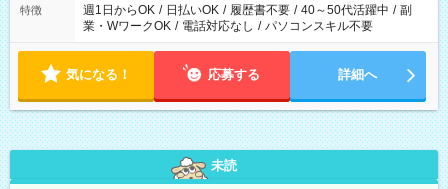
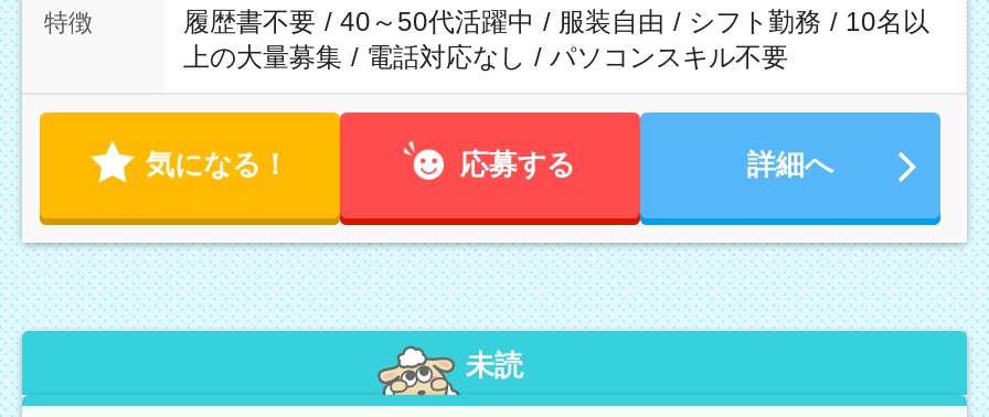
- 週1日からOK / 日払いOK / 履歴書不要 / 40～50代活躍中 / 副
- 業・WワークOK / 電話対応なし / パソコンスキル不要
+ 履歴書不要 / 40～50代活躍中 / 服装自由 / シフト勤務 / 10名以
+ 上の大量募集 / 電話対応なし / パソコンスキル不要
